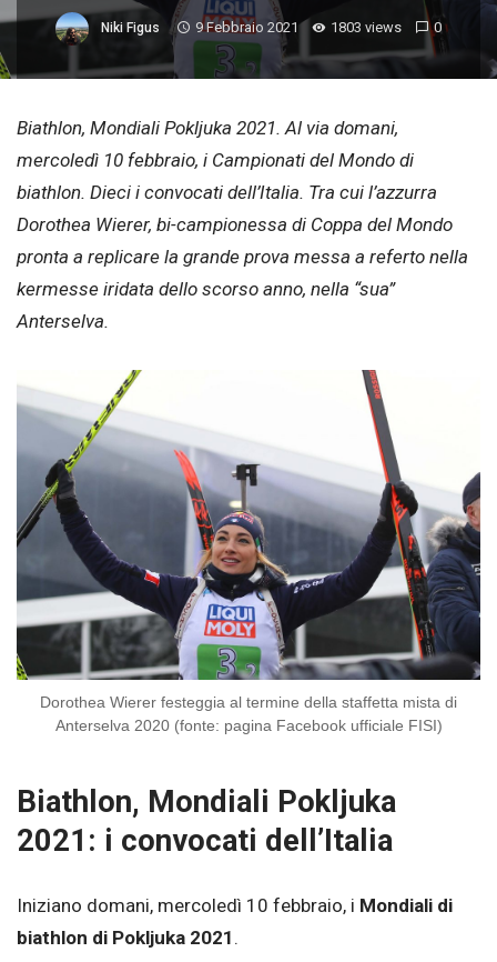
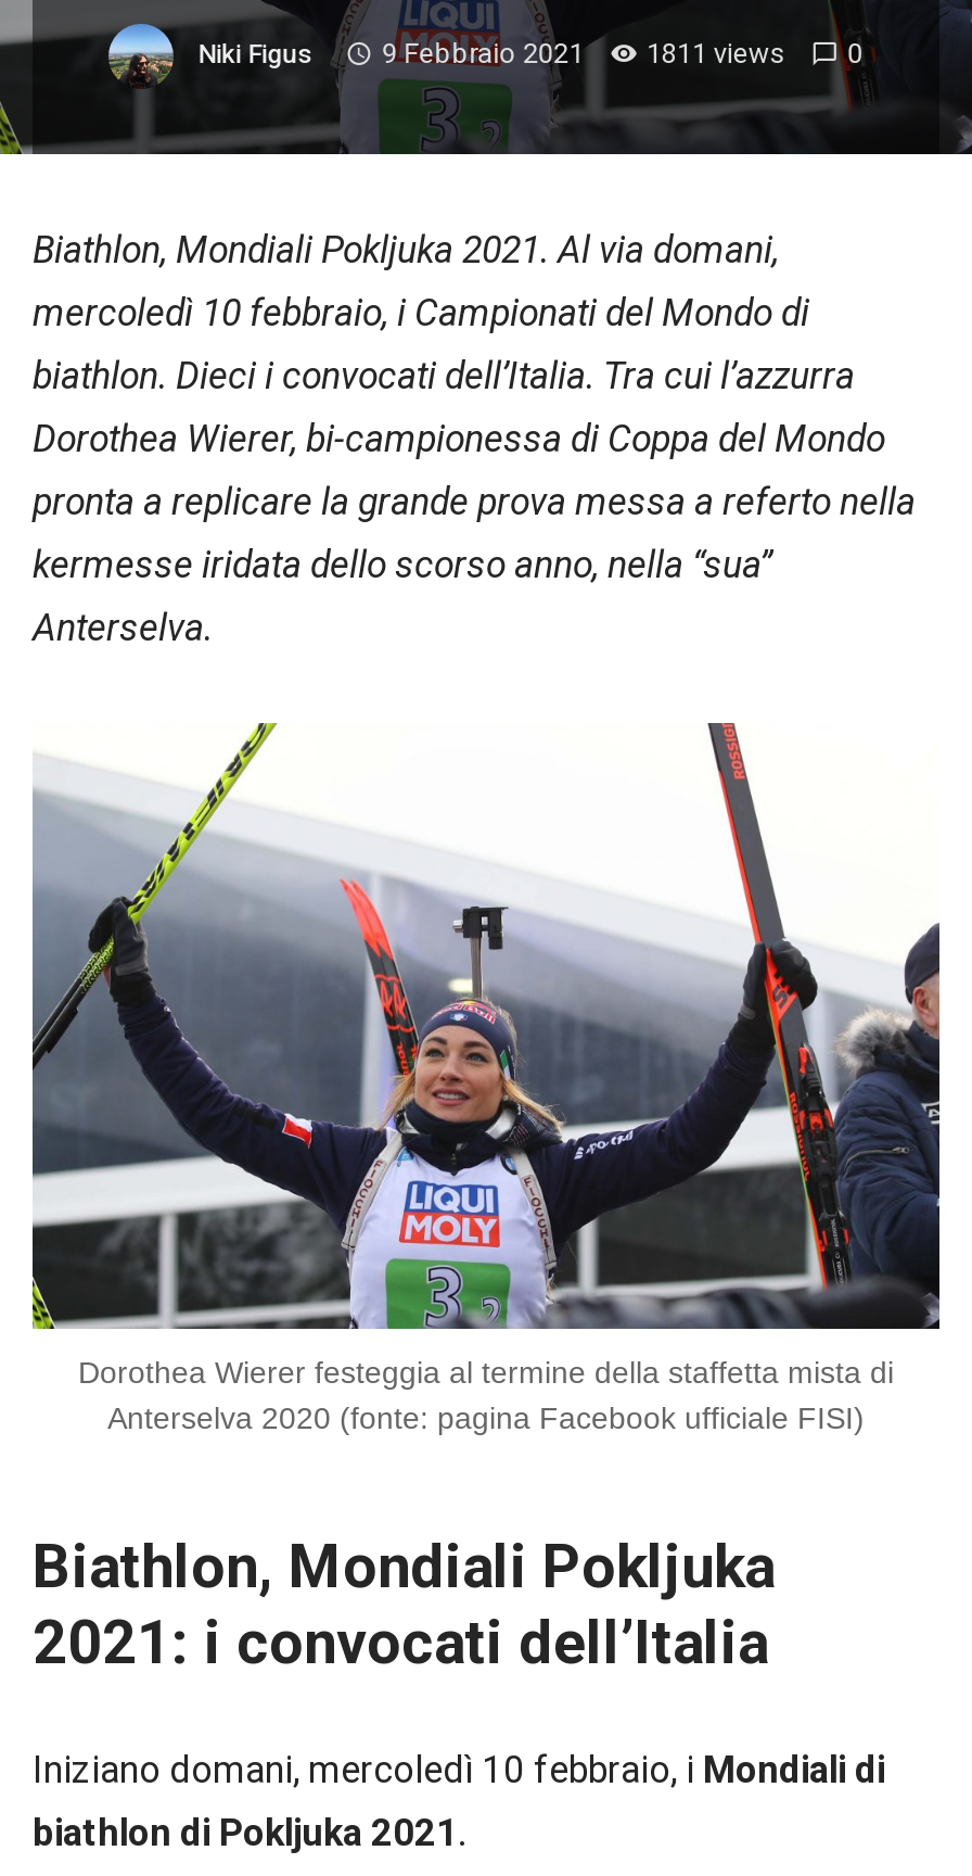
- 9 Febbraio 2021 1803 views 0
+ 9 Febbraio 2021 1811 views 0
